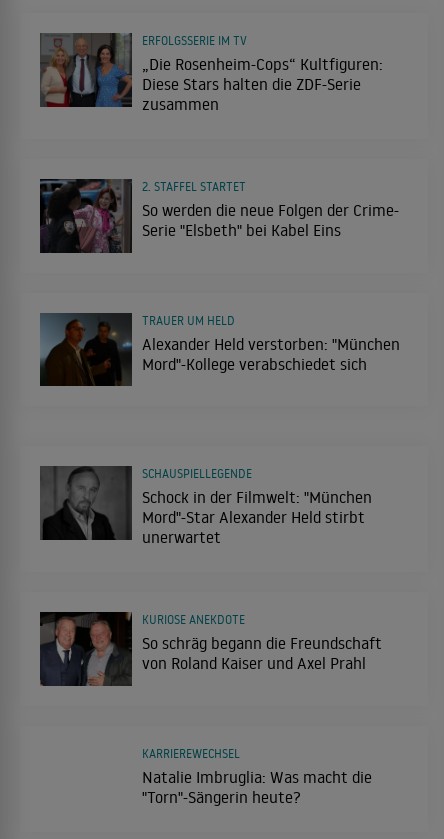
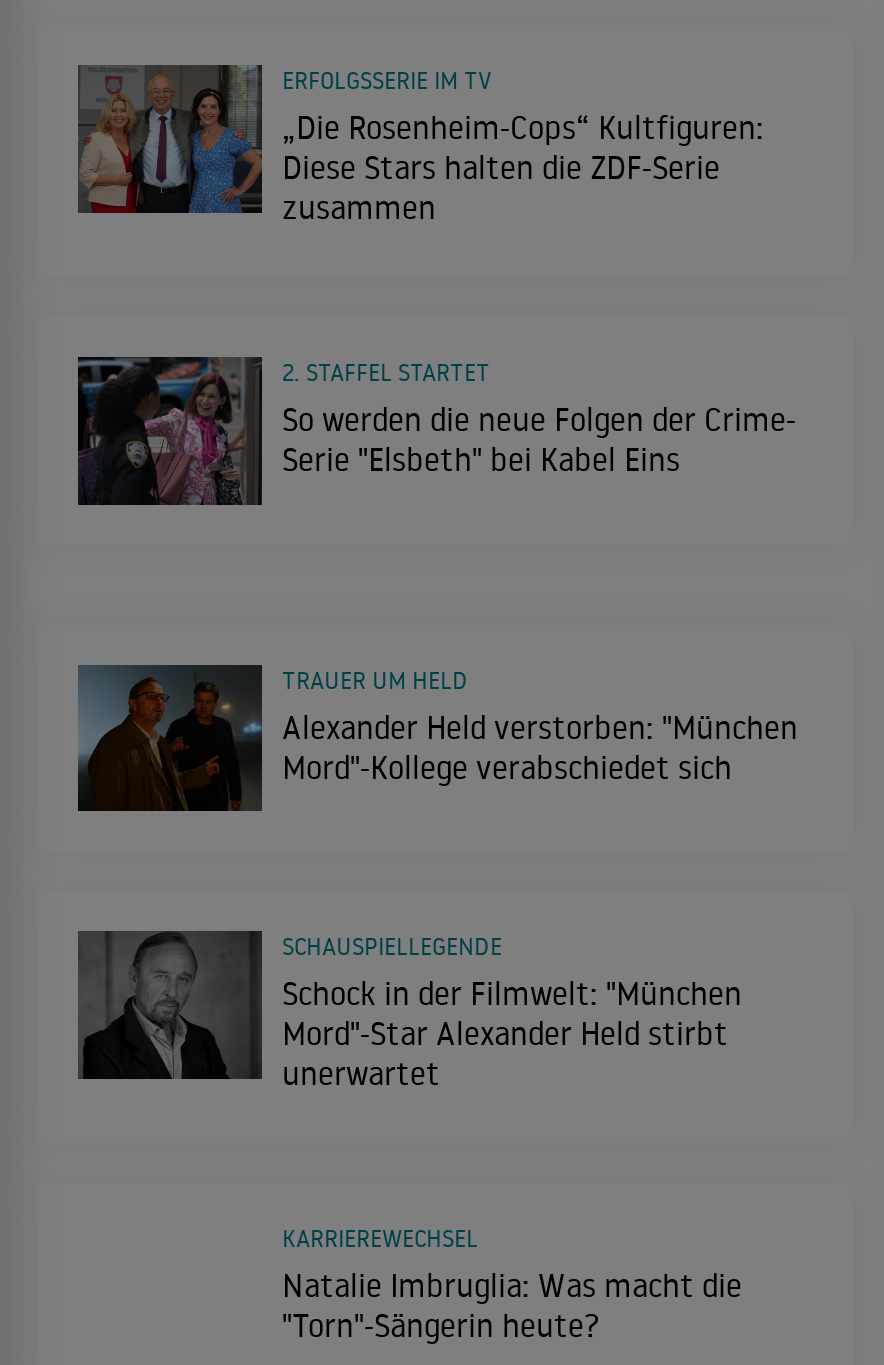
moved down: [image] | Alexander Held verstorben: "München | Mord"-Kollege verabschiedet sich | TRAUER UM HELD

- [image]
- So schräg begann die Freundschaft
- von Roland Kaiser und Axel Prahl

- KURIOSE ANEKDOTE
